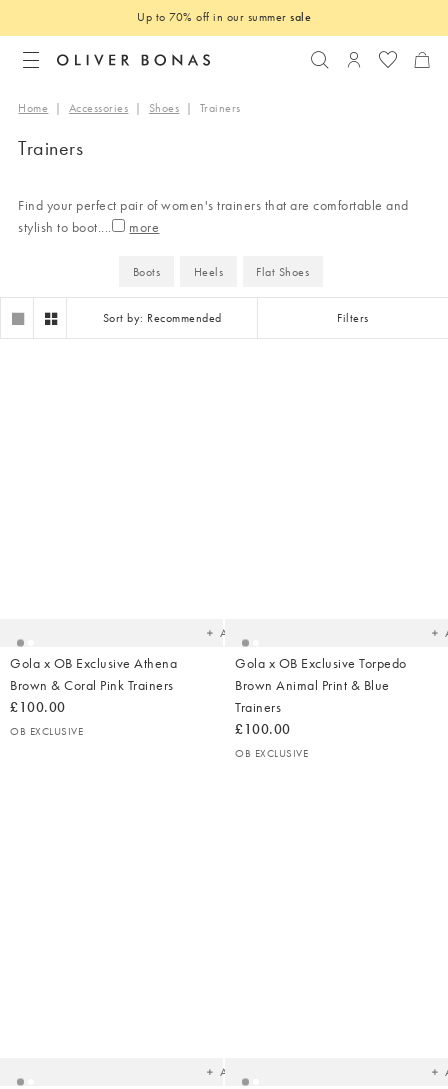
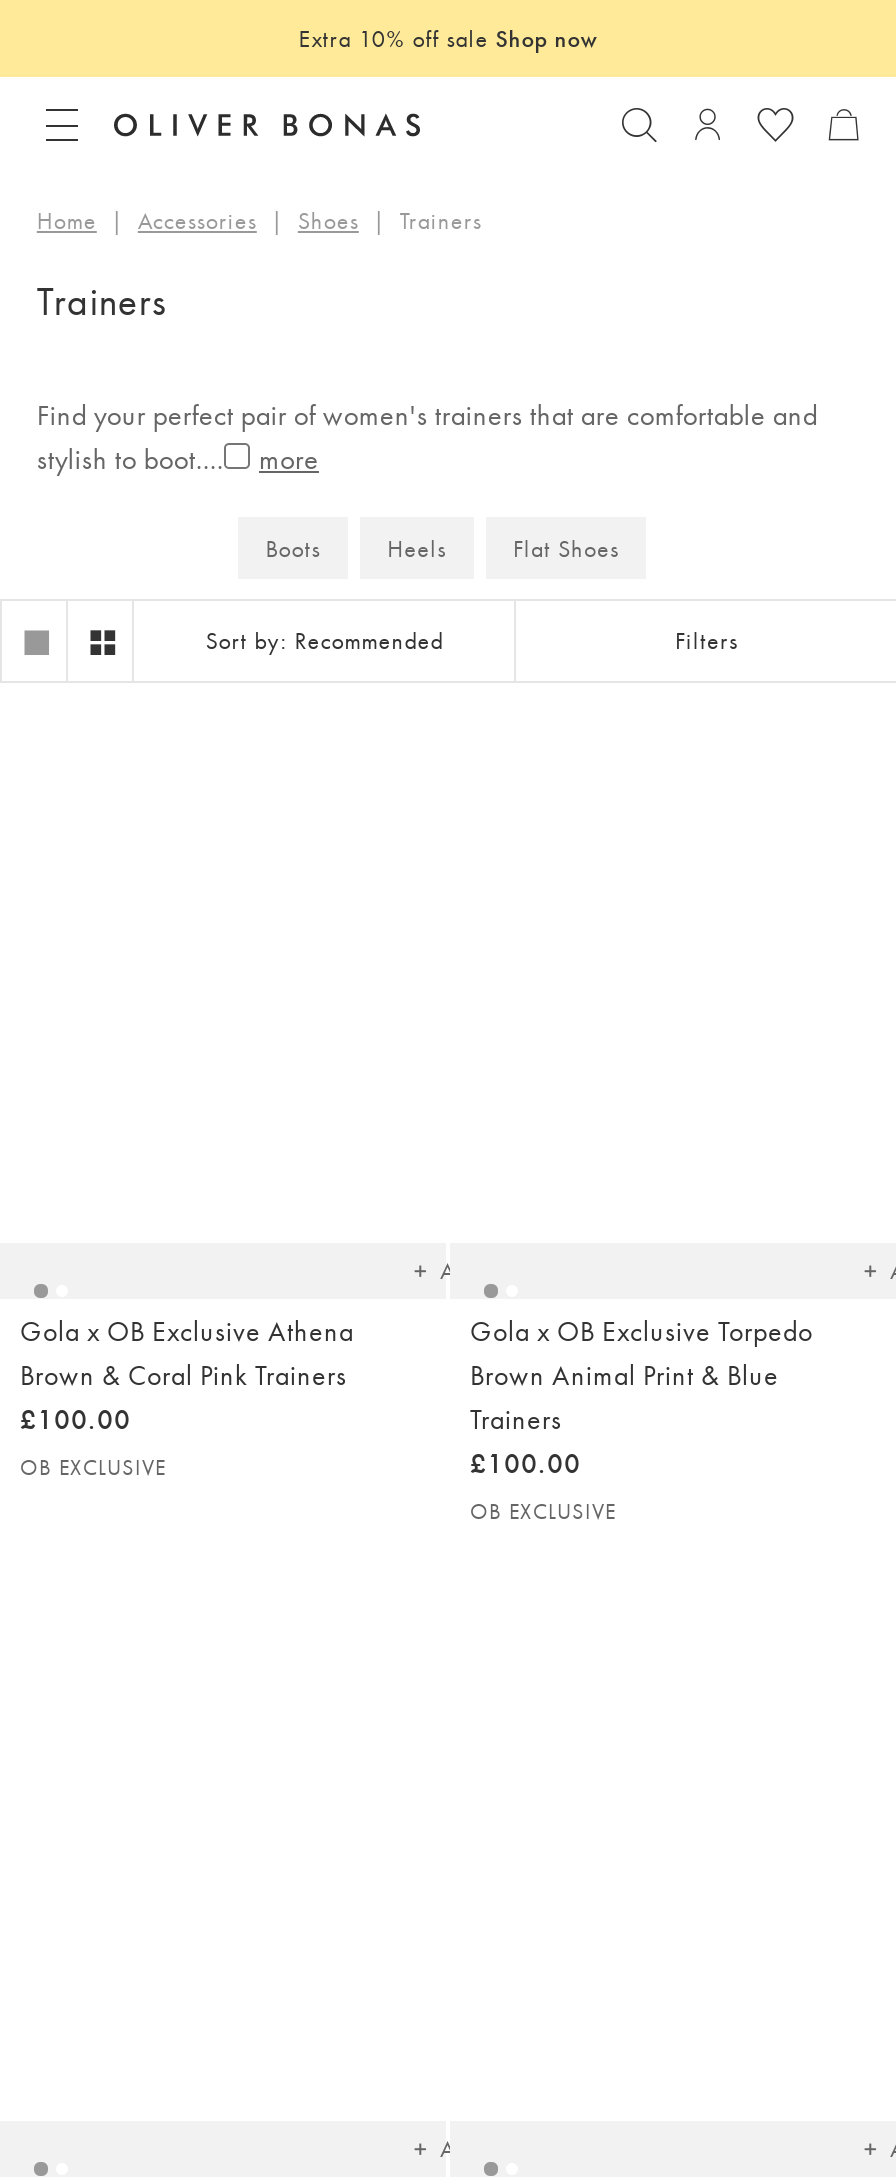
- Up to 70% off in our summer sale
+ Extra 10% off sale Shop now
